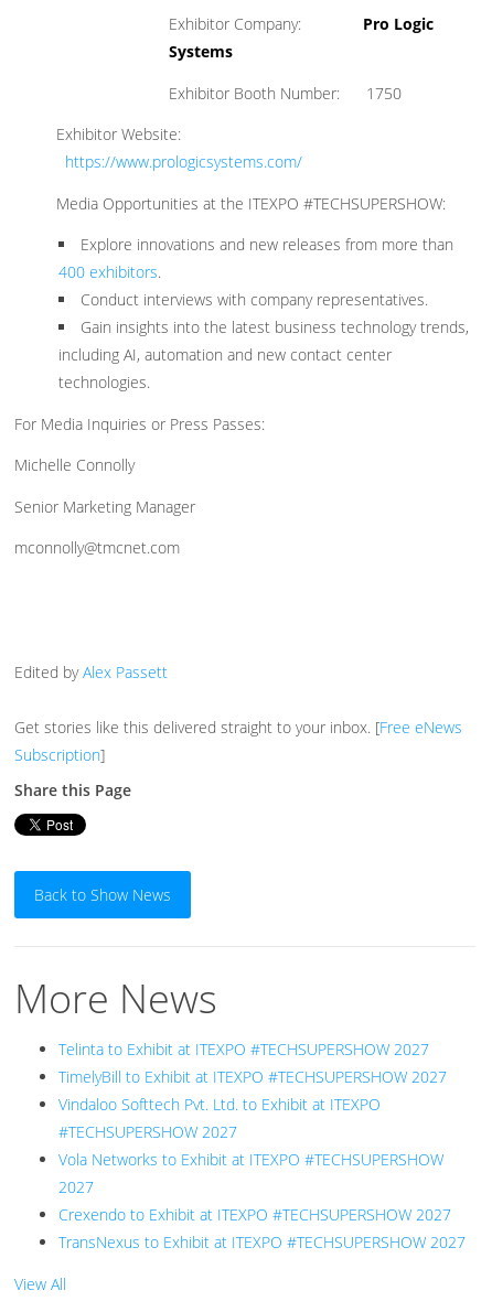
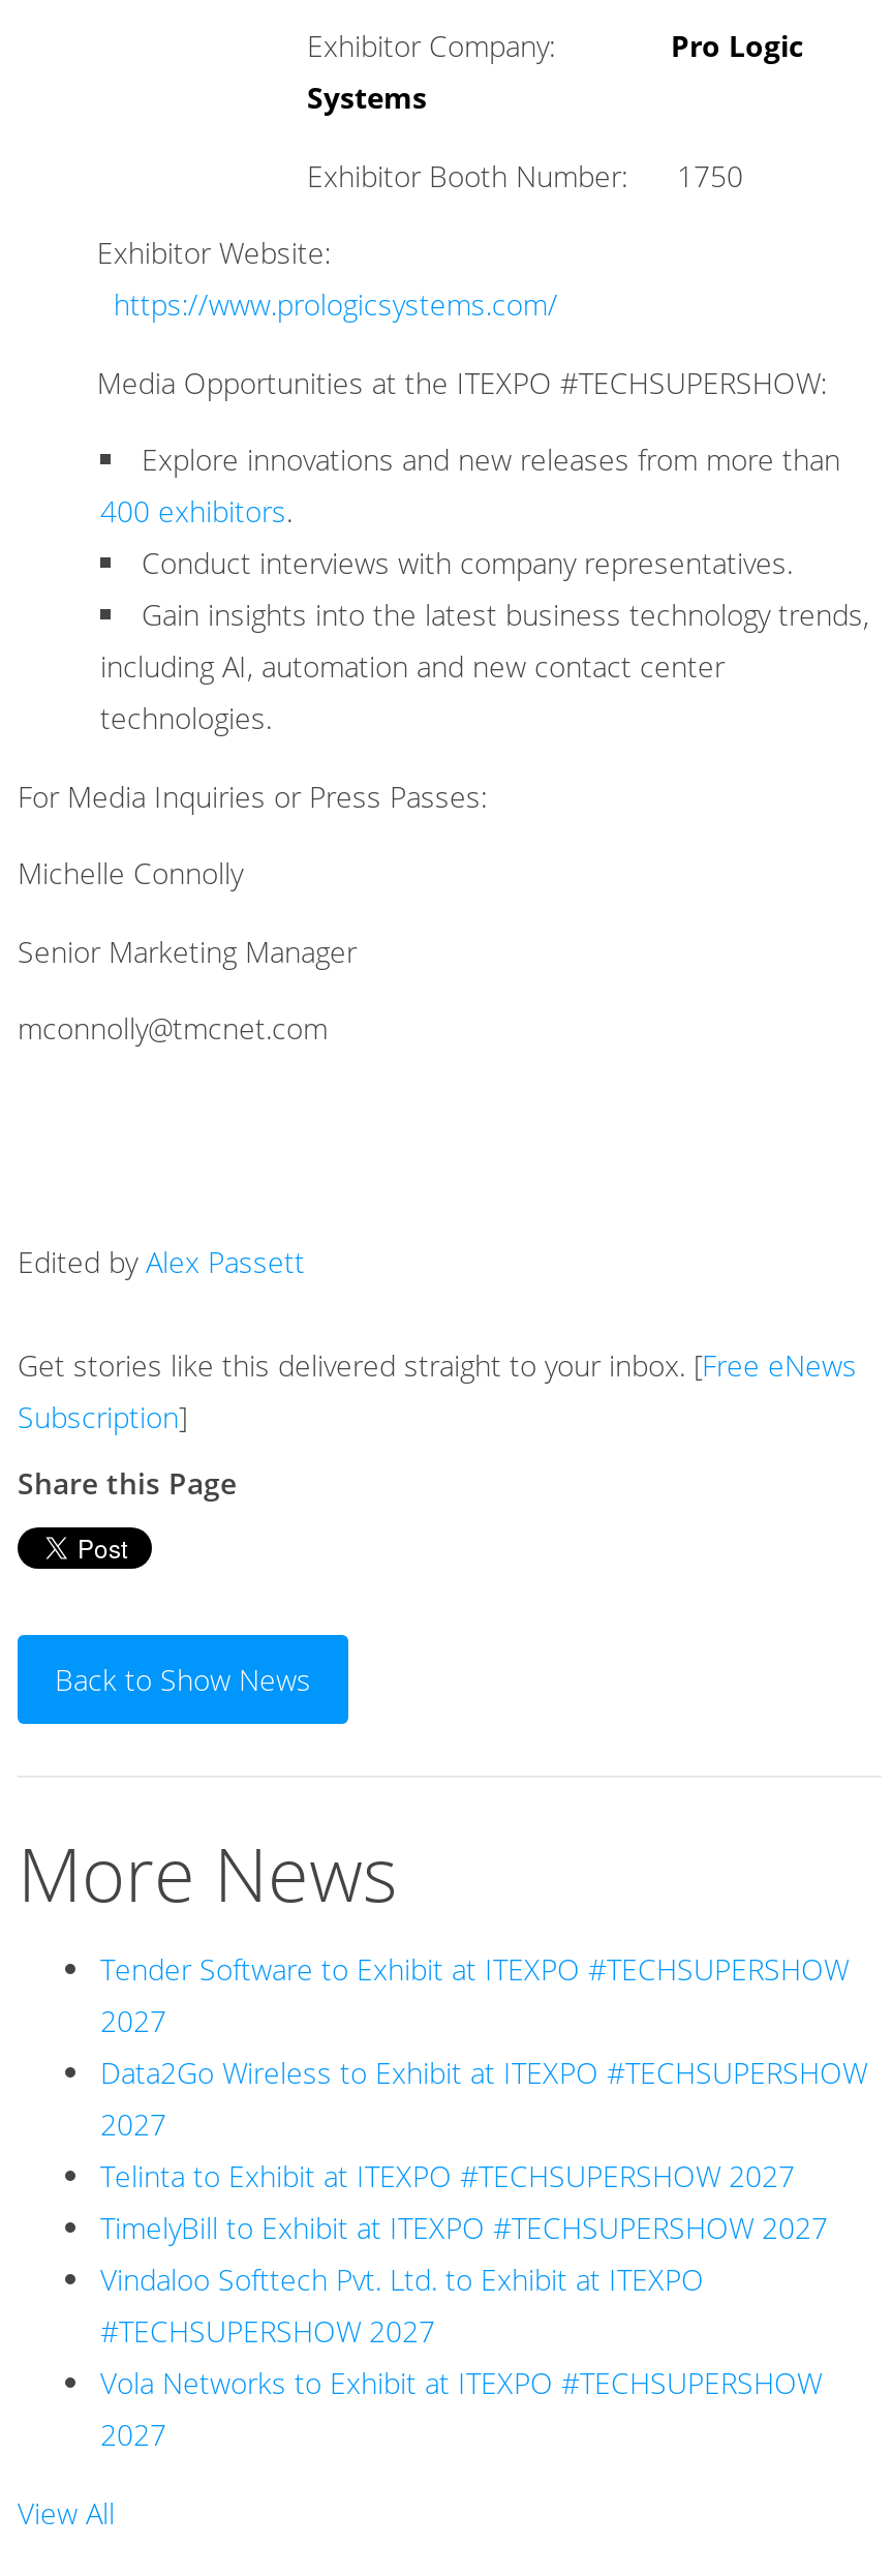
+ Tender Software to Exhibit at ITEXPO #TECHSUPERSHOW
+ 2027
+ Data2Go Wireless to Exhibit at ITEXPO #TECHSUPERSHOW
+ 2027

moved down: Telinta to Exhibit at ITEXPO #TECHSUPERSHOW 2027 | TimelyBill to Exhibit at ITEXPO #TECHSUPERSHOW 2027 | Vindaloo Softtech Pvt. Ltd. to Exhibit at ITEXPO | #TECHSUPERSHOW 2027 | Vola Networks to Exhibit at ITEXPO #TECHSUPERSHOW | 2027

- Crexendo to Exhibit at ITEXPO #TECHSUPERSHOW 2027
- TransNexus to Exhibit at ITEXPO #TECHSUPERSHOW 2027
